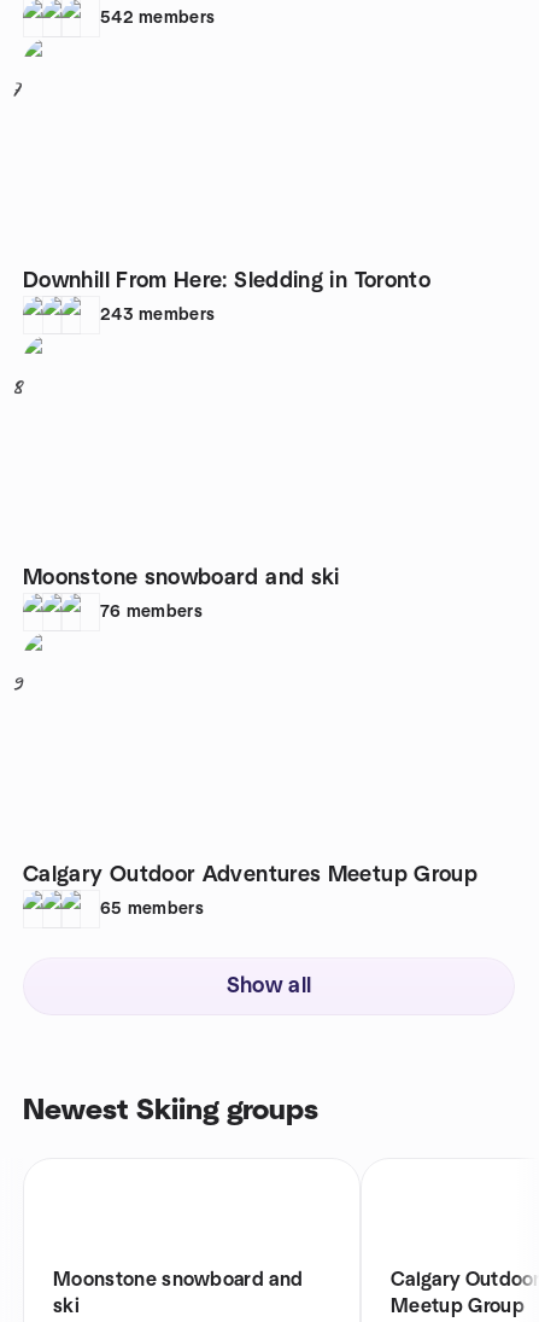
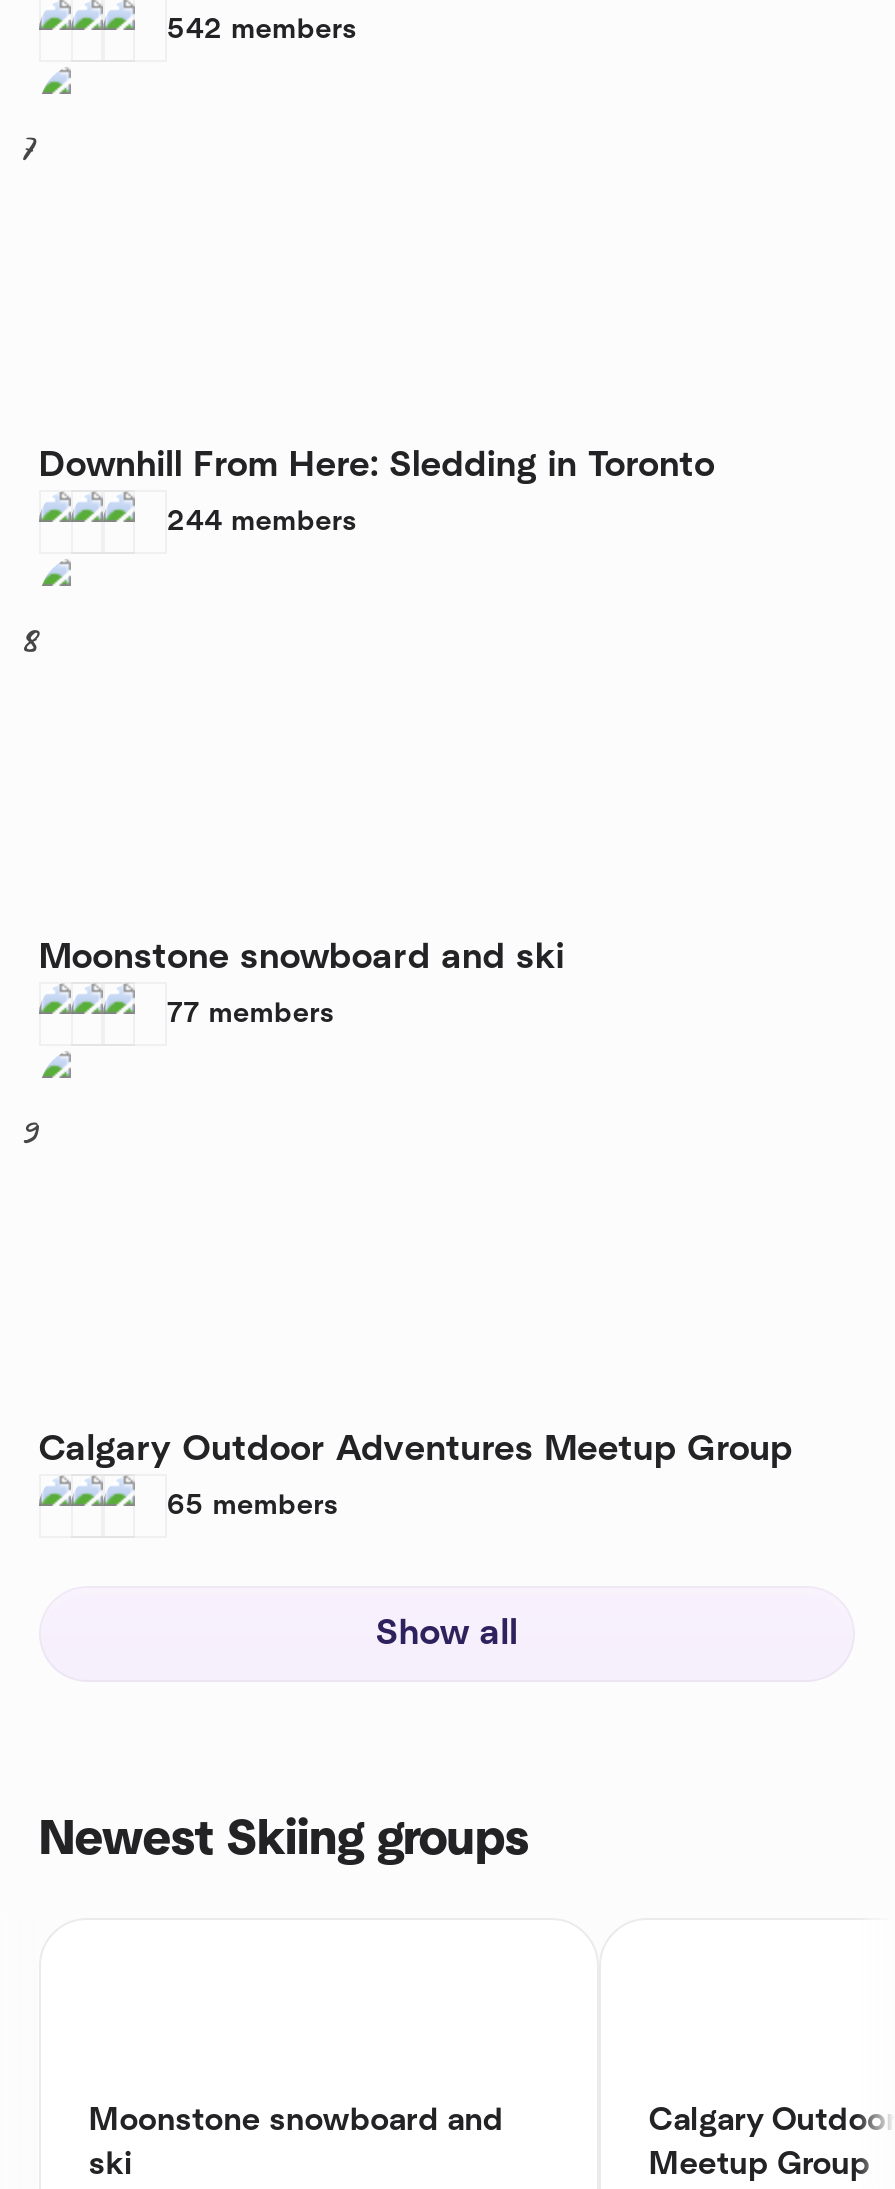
- 243 members
+ 244 members

- 76 members
+ 77 members
